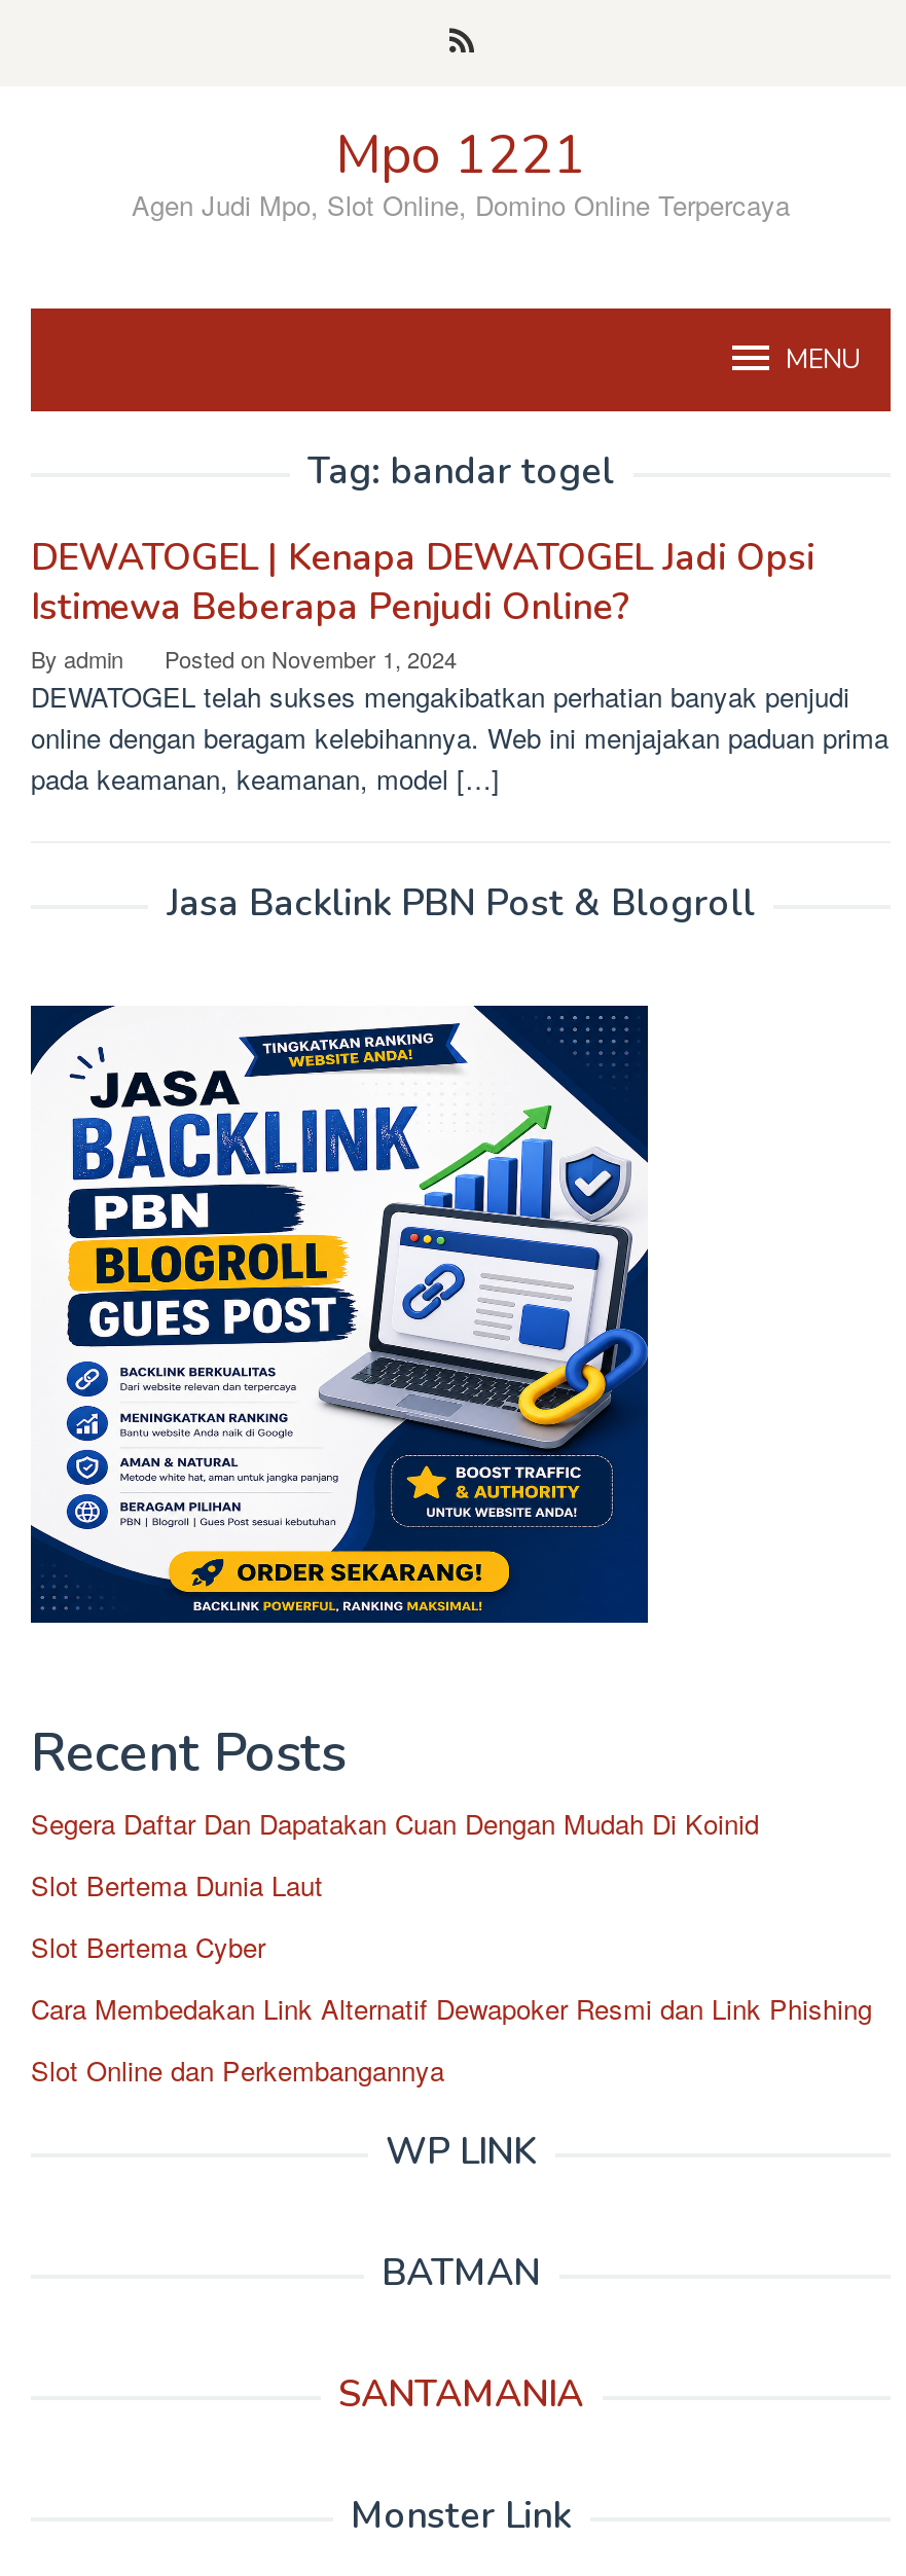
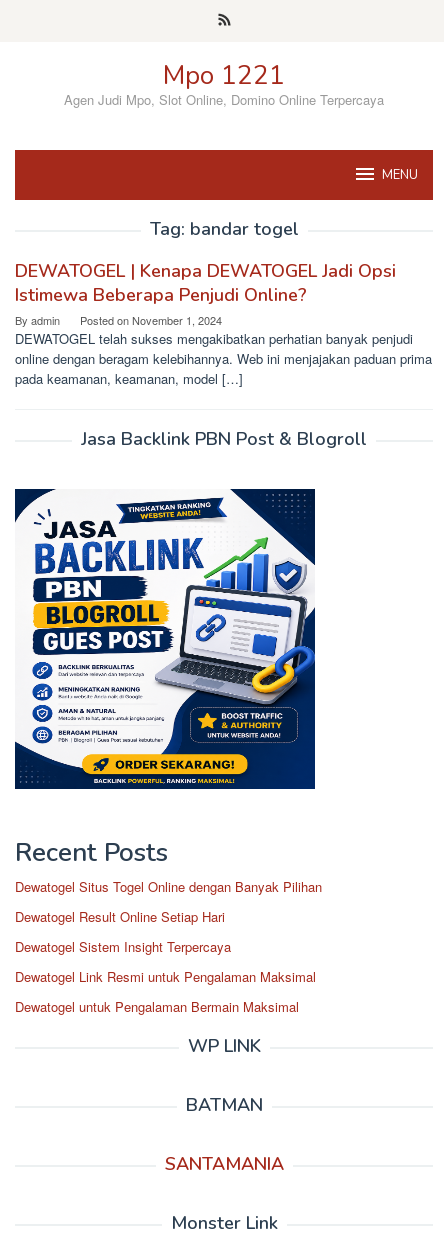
- Segera Daftar Dan Dapatakan Cuan Dengan Mudah Di Koinid
+ Dewatogel Situs Togel Online dengan Banyak Pilihan

- Slot Bertema Dunia Laut
+ Dewatogel Result Online Setiap Hari

- Slot Bertema Cyber
+ Dewatogel Sistem Insight Terpercaya

- Cara Membedakan Link Alternatif Dewapoker Resmi dan Link Phishing
+ Dewatogel Link Resmi untuk Pengalaman Maksimal

- Slot Online dan Perkembangannya
+ Dewatogel untuk Pengalaman Bermain Maksimal
